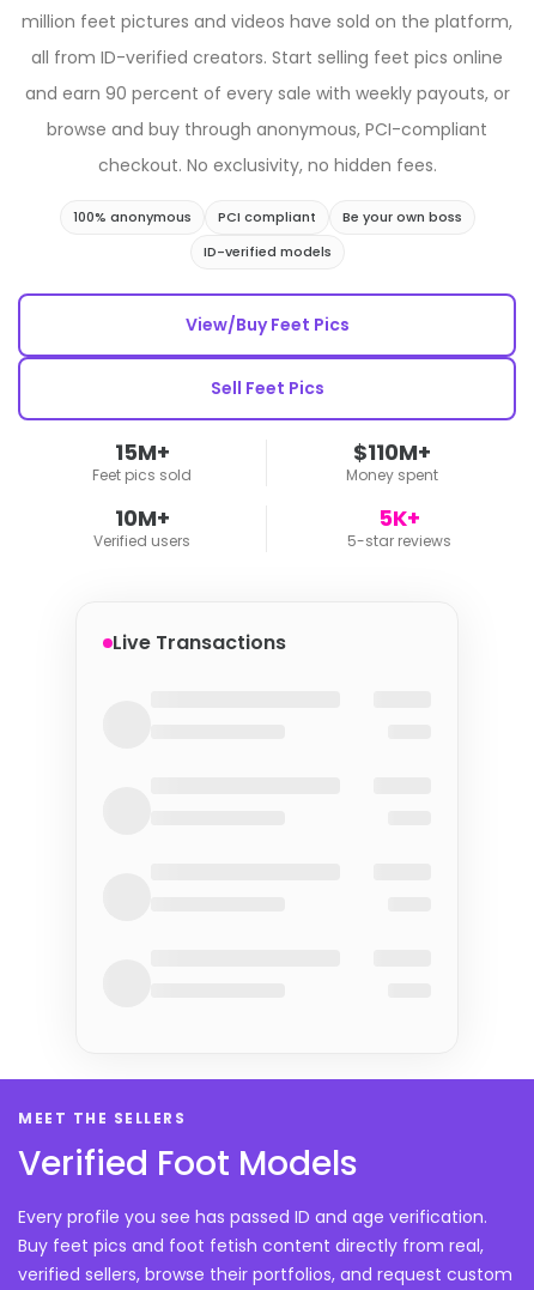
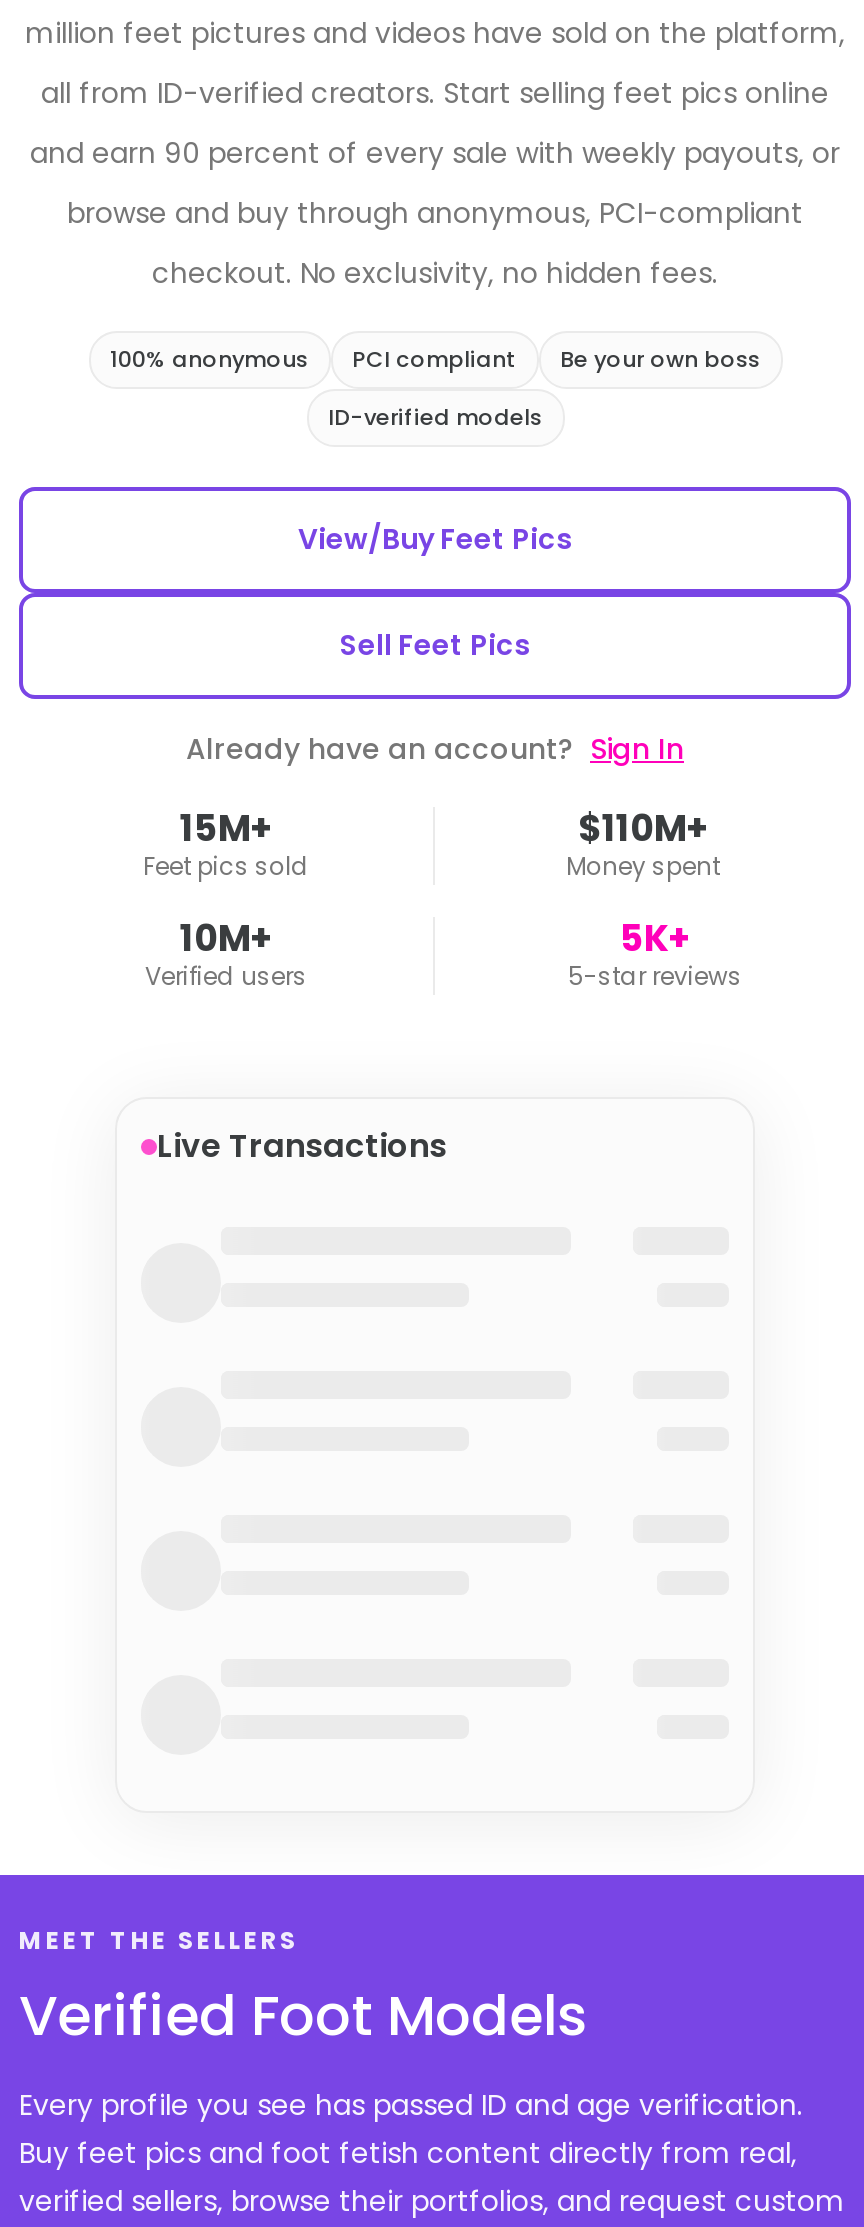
+ Already have an account? Sign In
